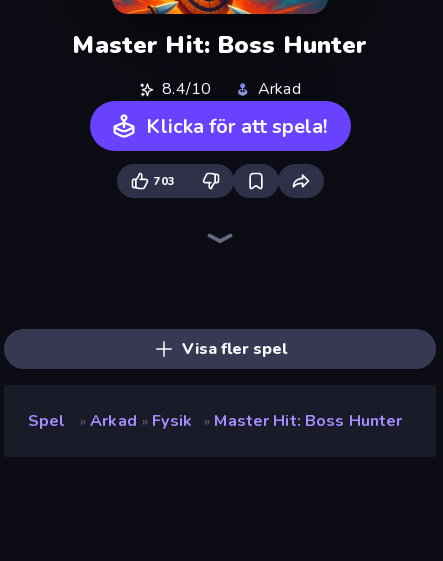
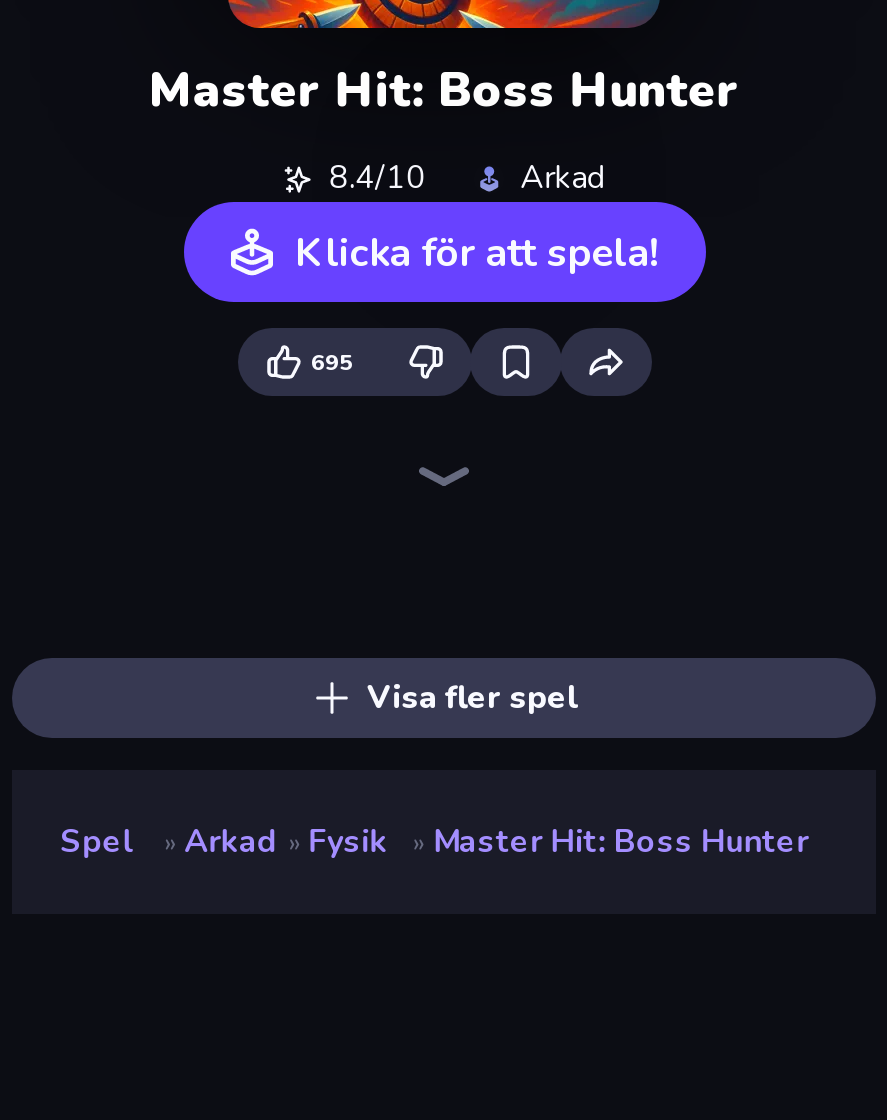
- 703
+ 695
